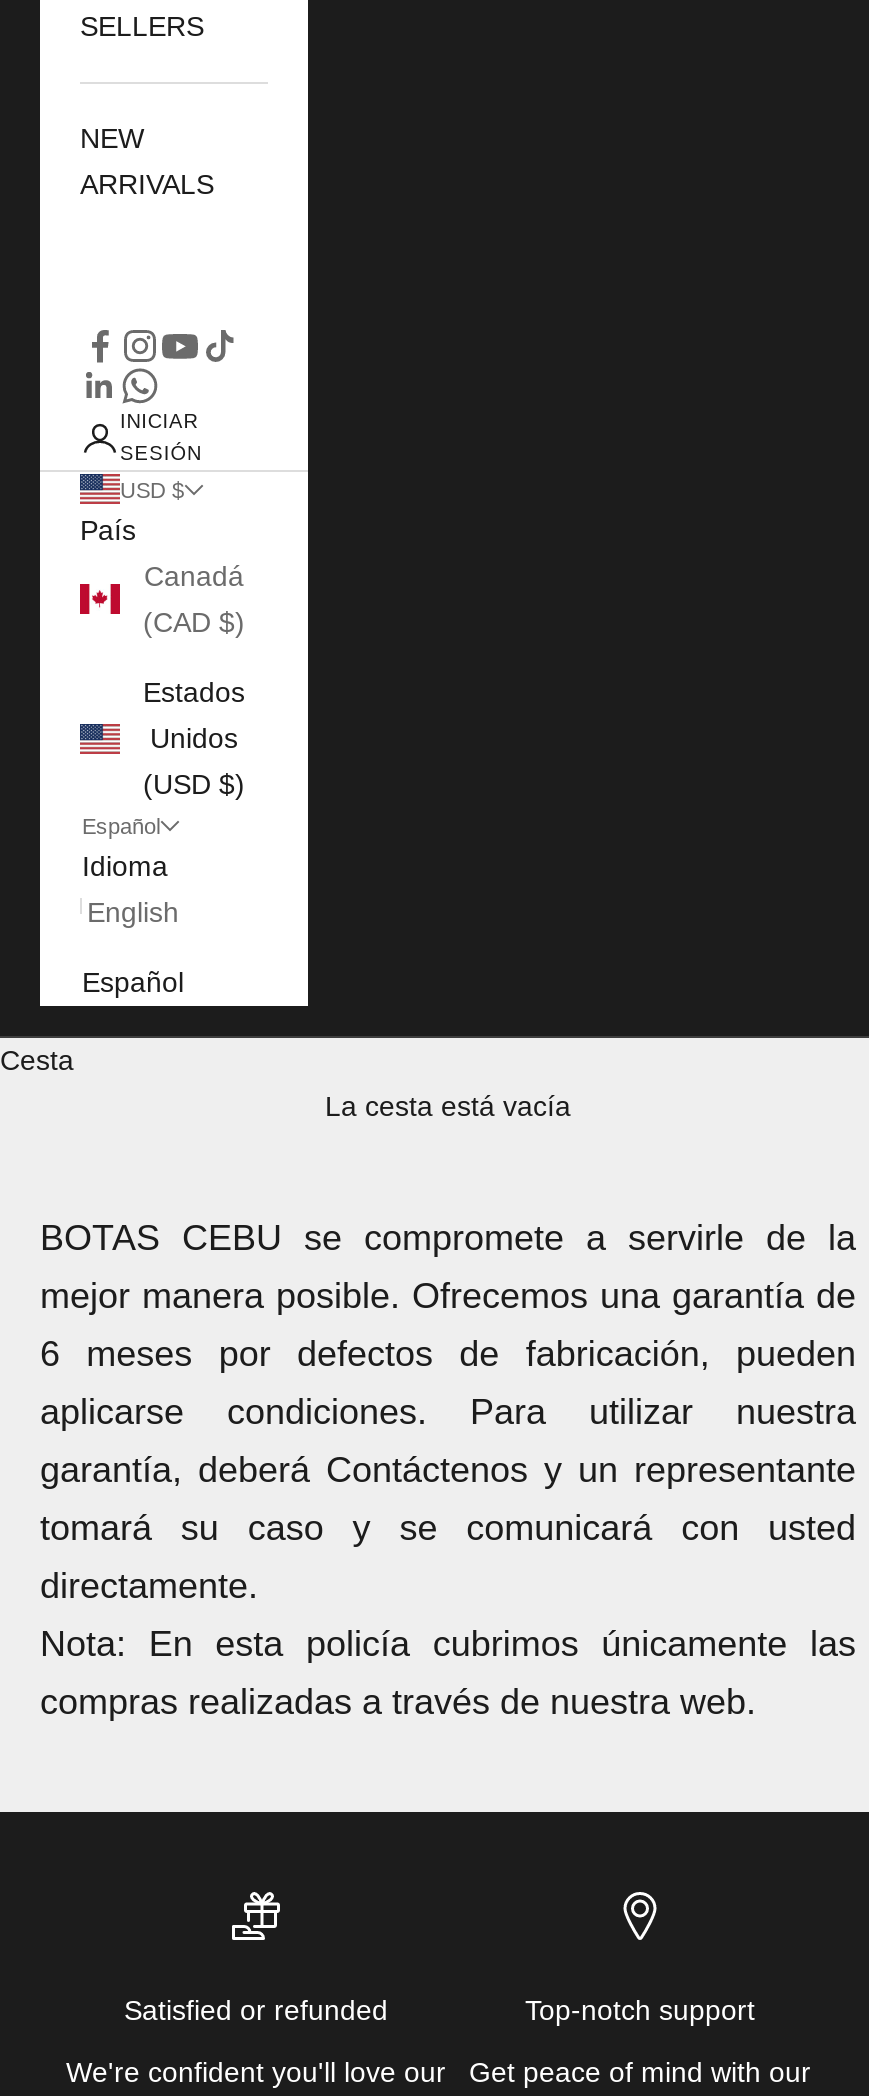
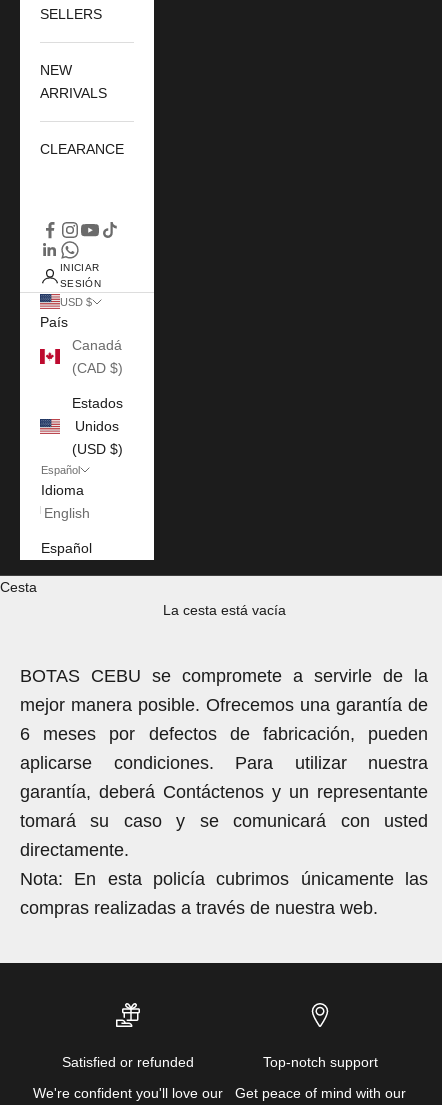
+ CLEARANCE
